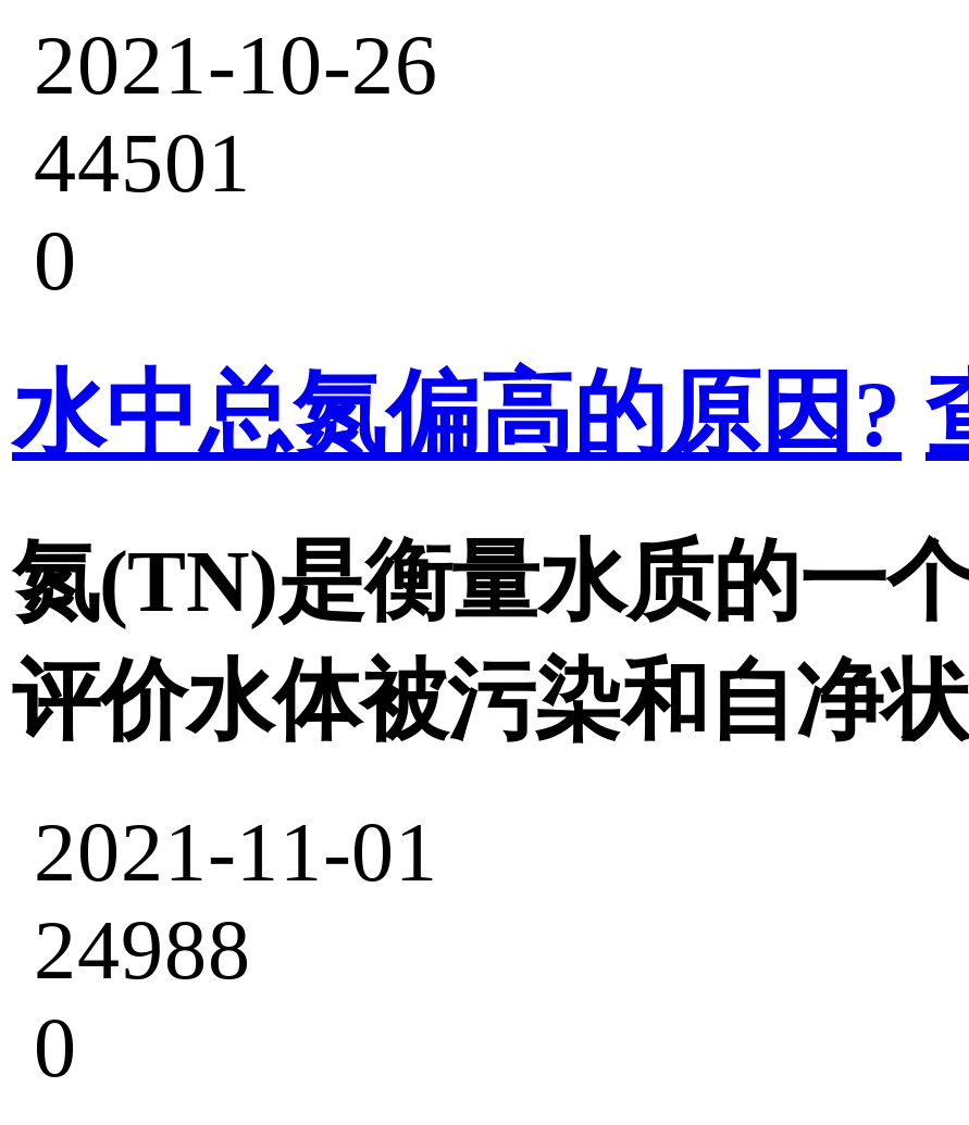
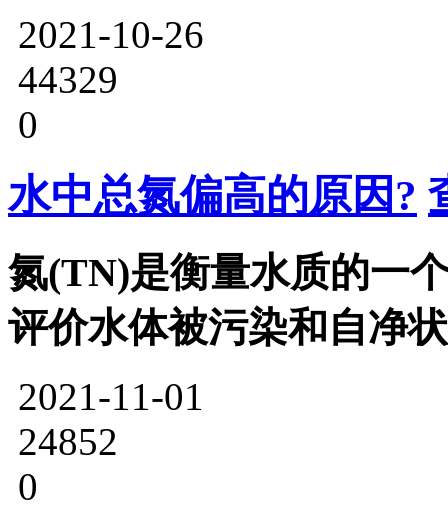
- 44501
+ 44329

- 24988
+ 24852
